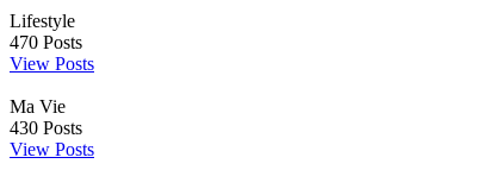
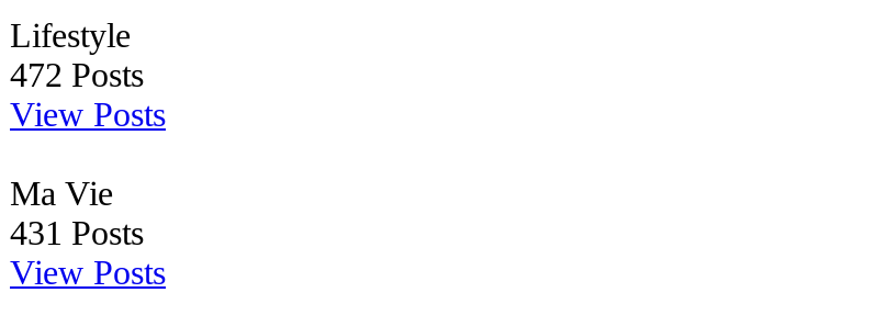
- 470 Posts
+ 472 Posts

- 430 Posts
+ 431 Posts
